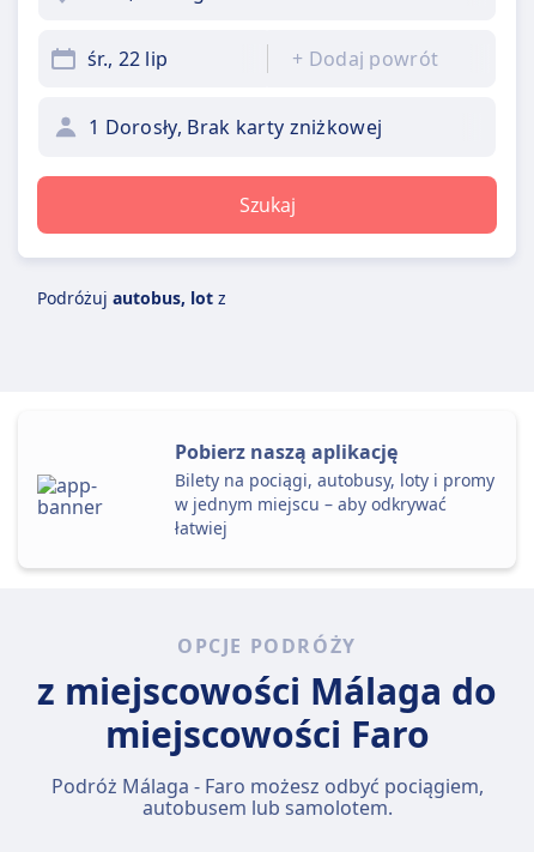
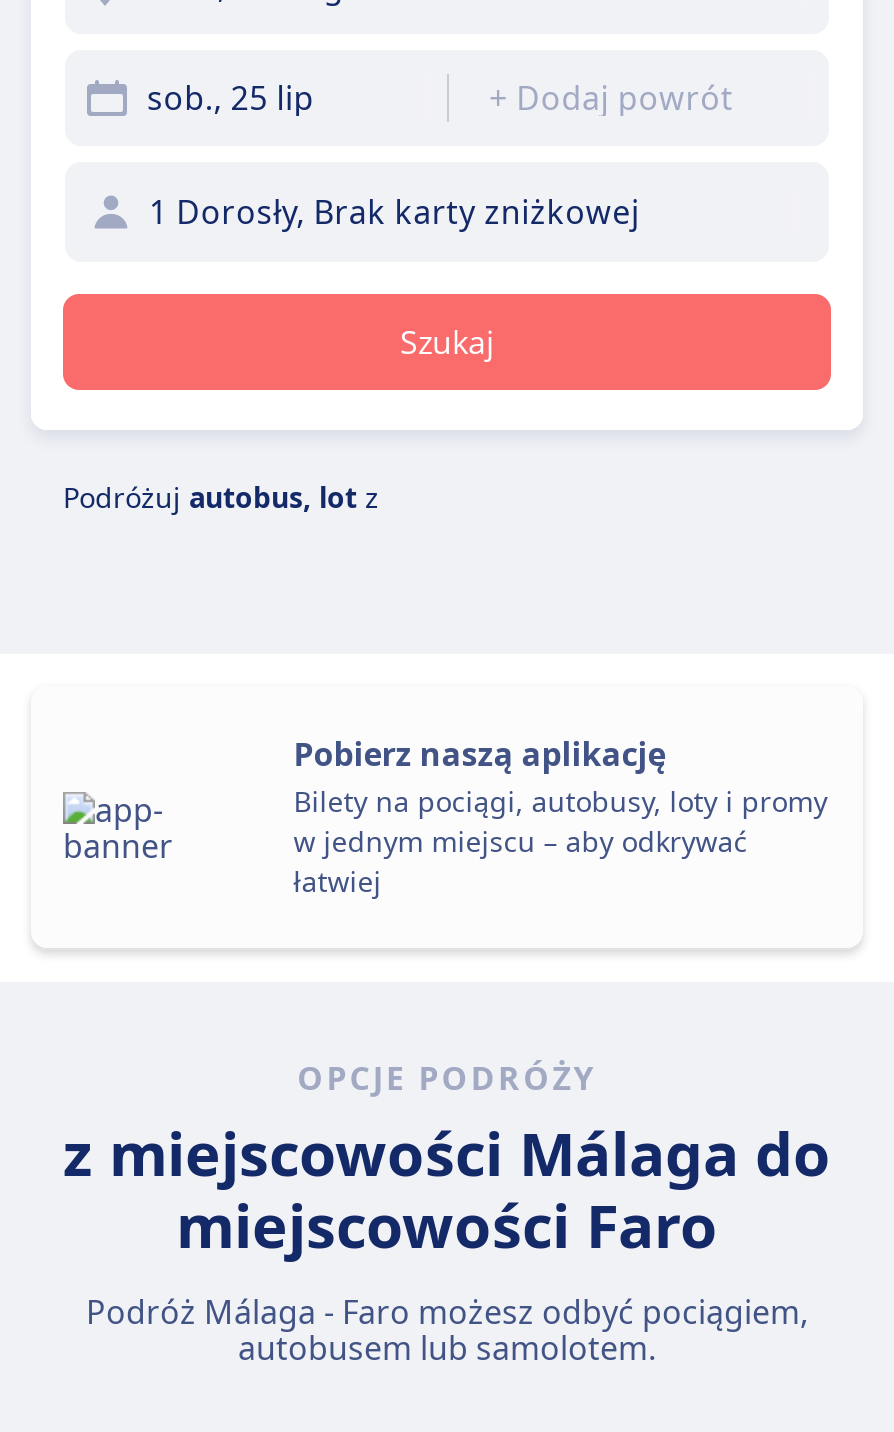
- śr., 22 lip
+ sob., 25 lip
